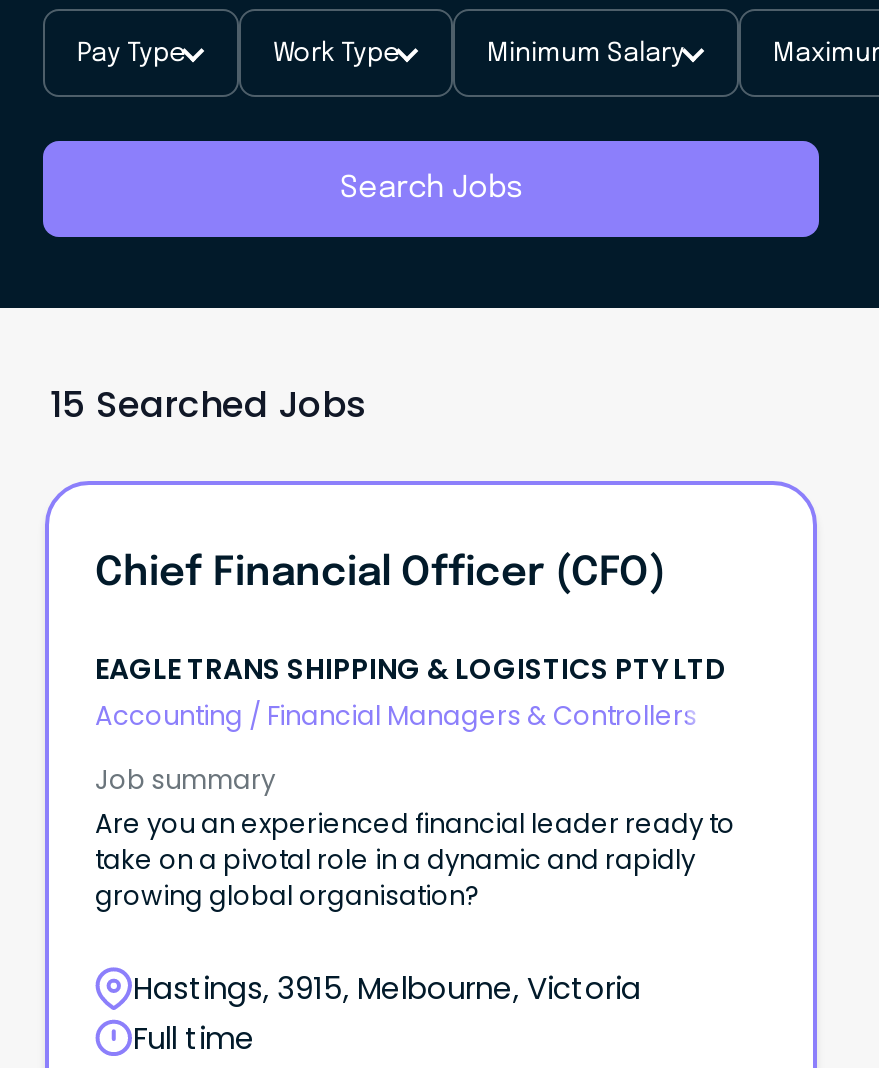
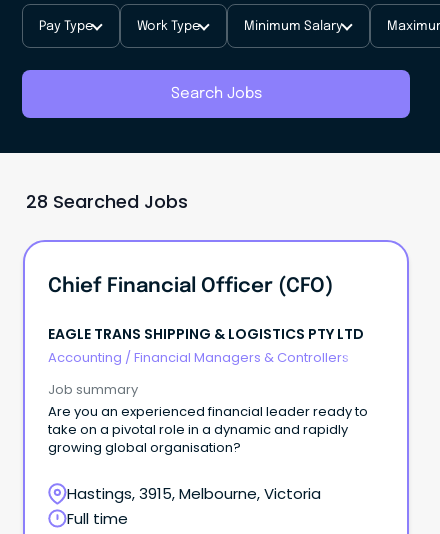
- 15 Searched Jobs
+ 28 Searched Jobs
